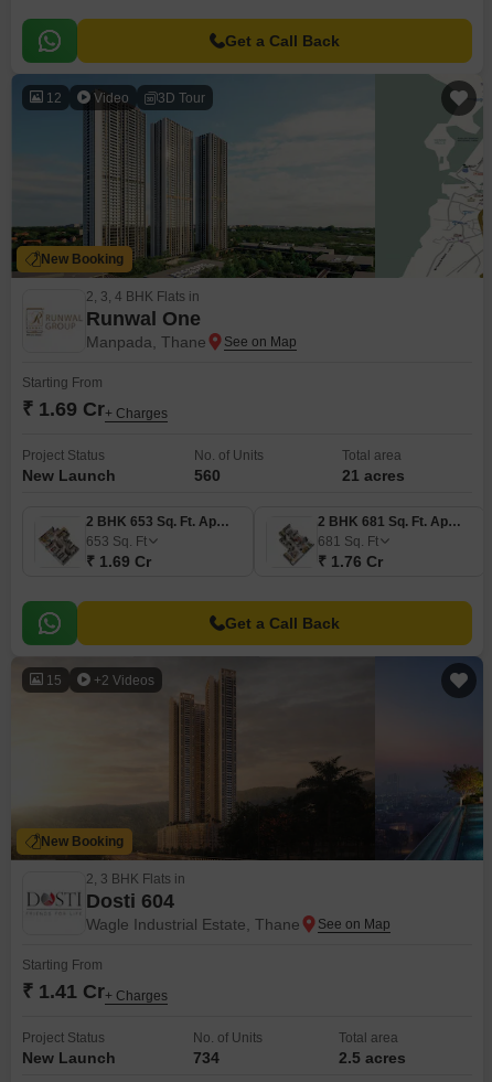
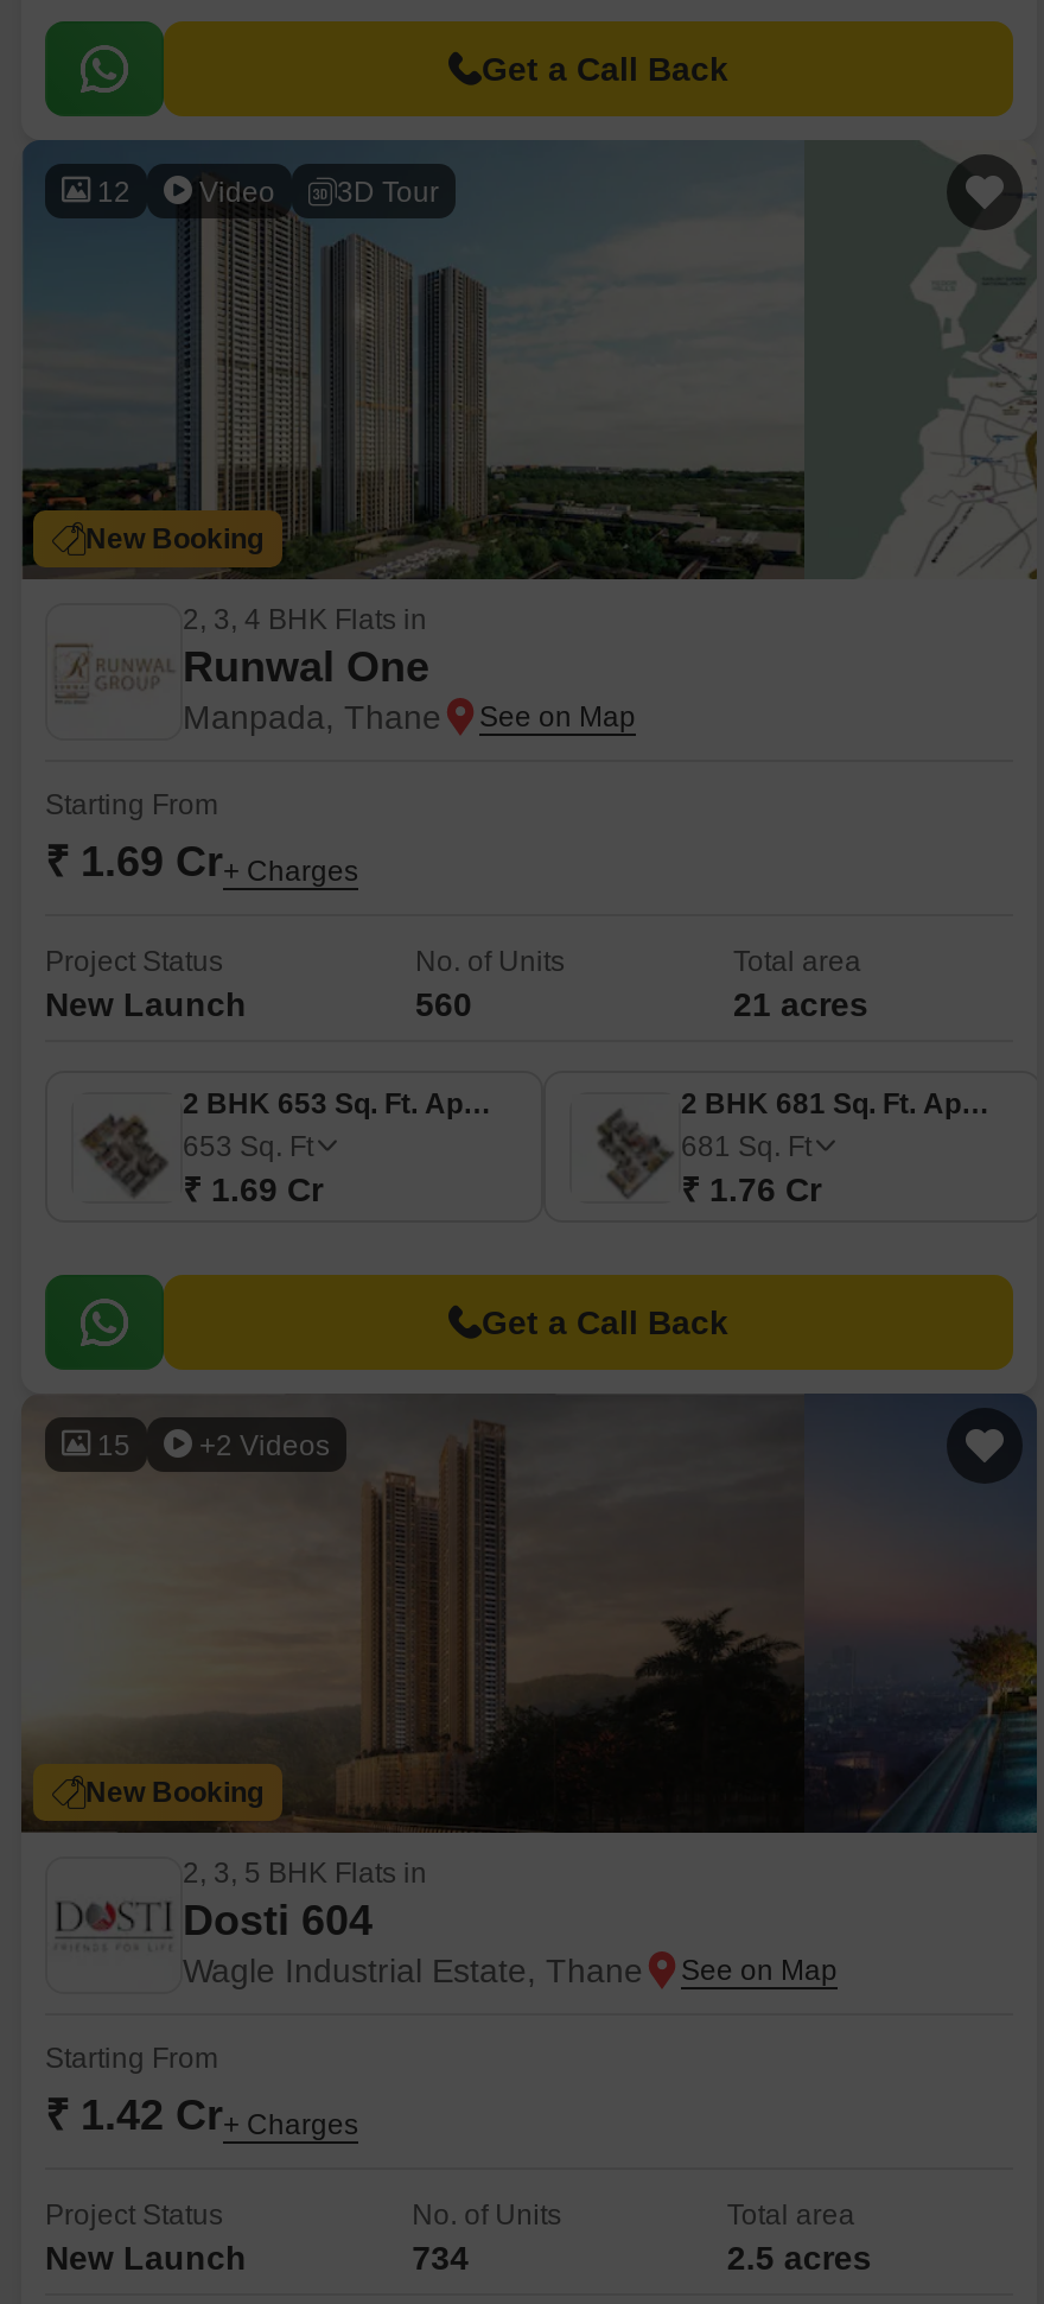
- 2, 3 BHK Flats in
+ 2, 3, 5 BHK Flats in

- ₹ 1.41 Cr+ Charges
+ ₹ 1.42 Cr+ Charges
